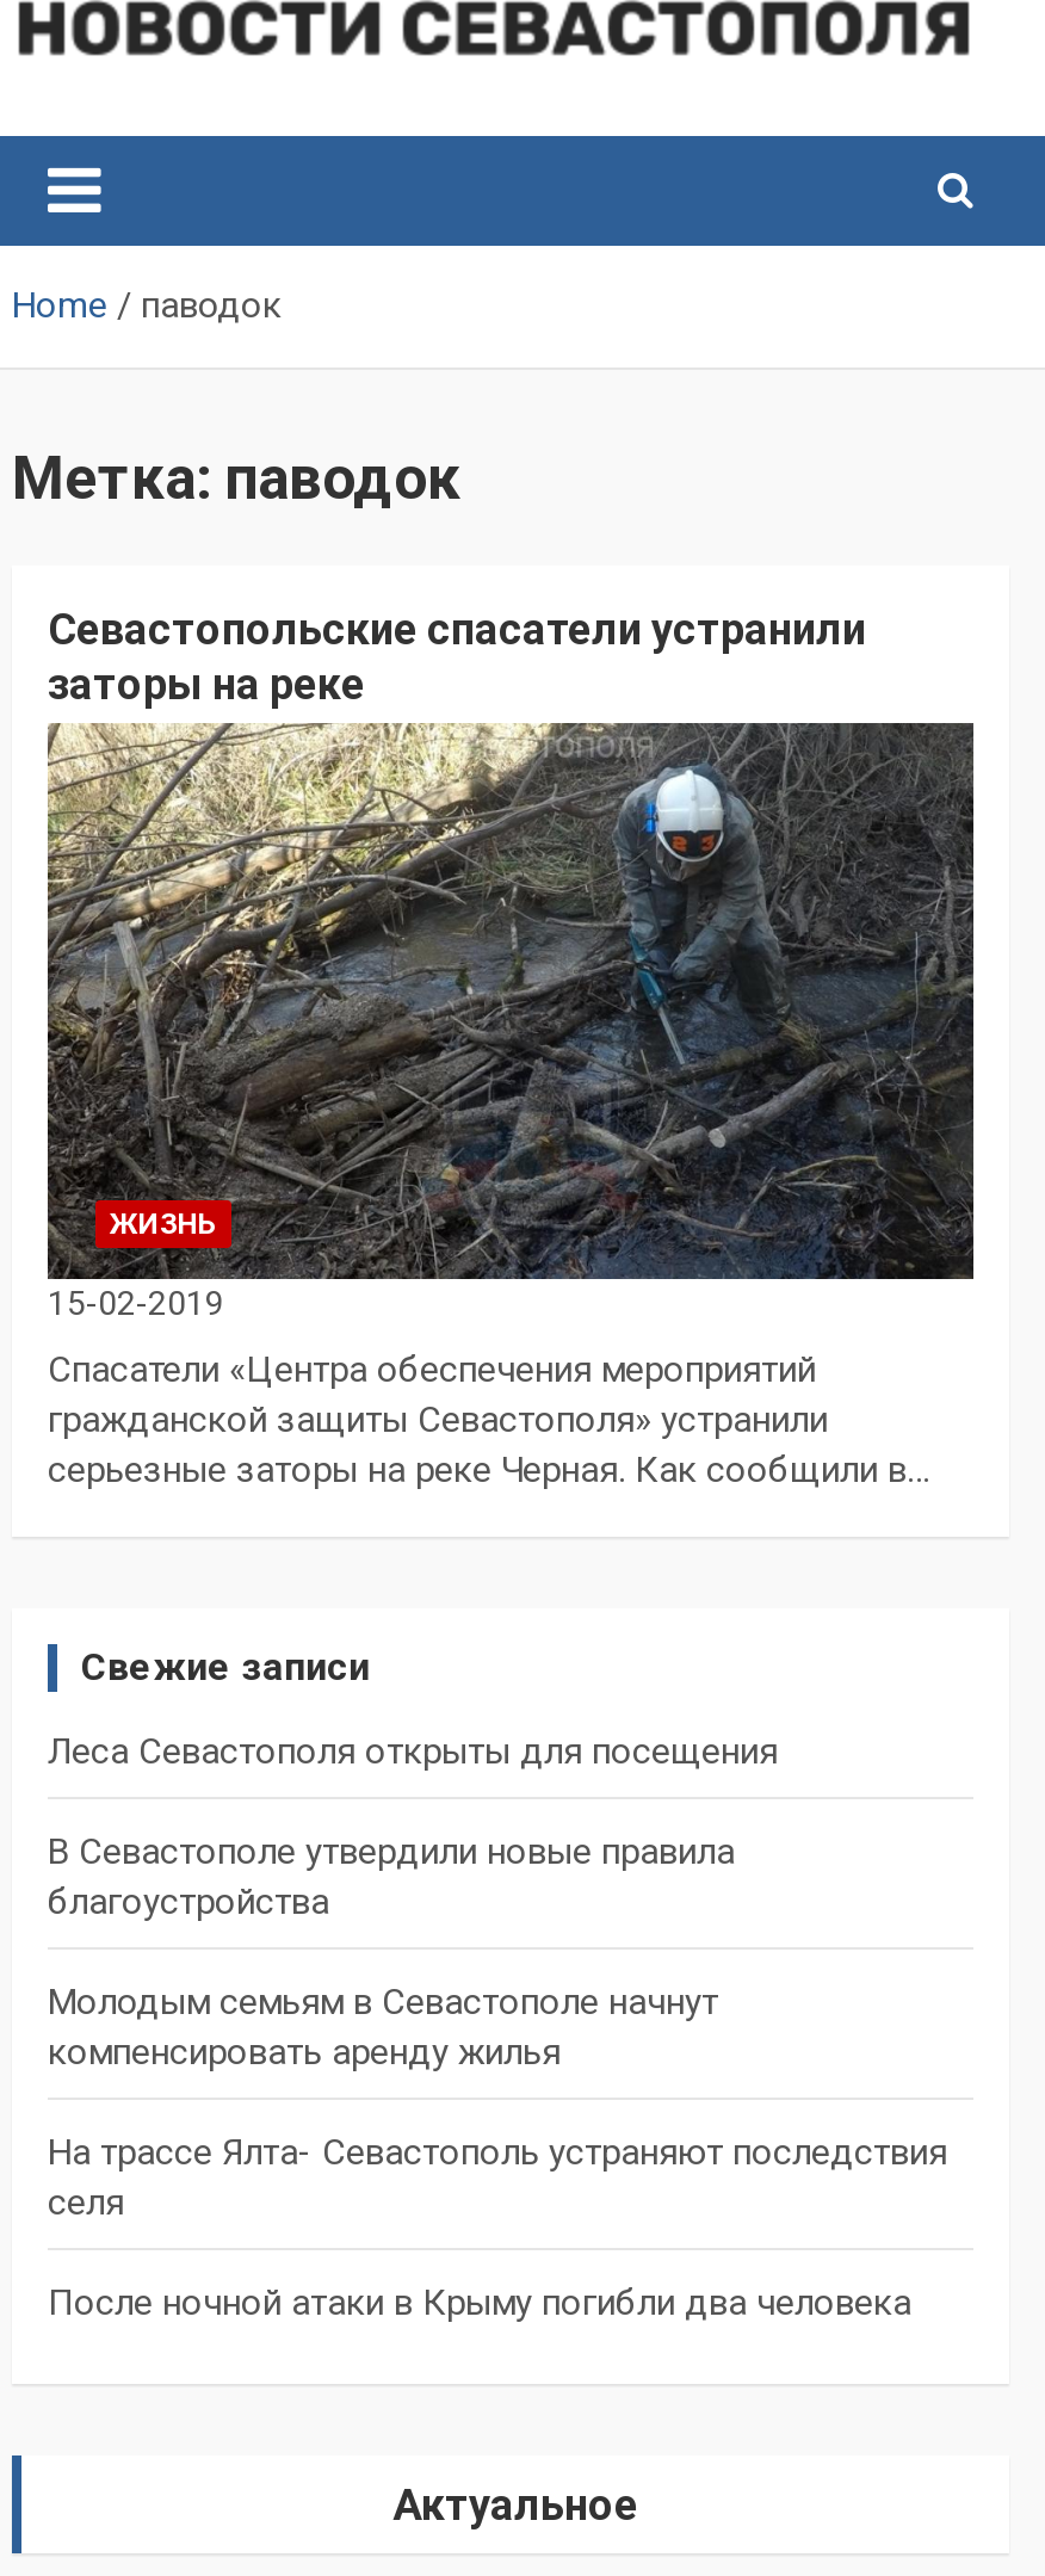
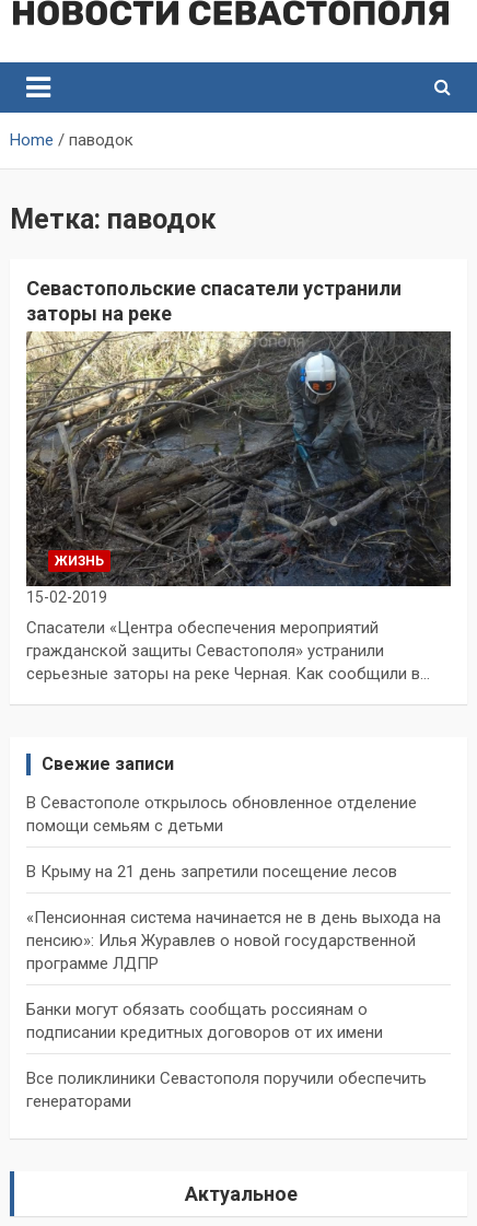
- Леса Севастополя открыты для посещения
+ В Севастополе открылось обновленное отделение
+ помощи семьям с детьми

- В Севастополе утвердили новые правила
- благоустройства
+ В Крыму на 21 день запретили посещение лесов

- Молодым семьям в Севастополе начнут
- компенсировать аренду жилья
+ «Пенсионная система начинается не в день выхода на
+ пенсию»: Илья Журавлев о новой государственной
+ программе ЛДПР

- На трассе Ялта- Севастополь устраняют последствия
- селя
+ Банки могут обязать сообщать россиянам о
+ подписании кредитных договоров от их имени

- После ночной атаки в Крыму погибли два человека
+ Все поликлиники Севастополя поручили обеспечить
+ генераторами
